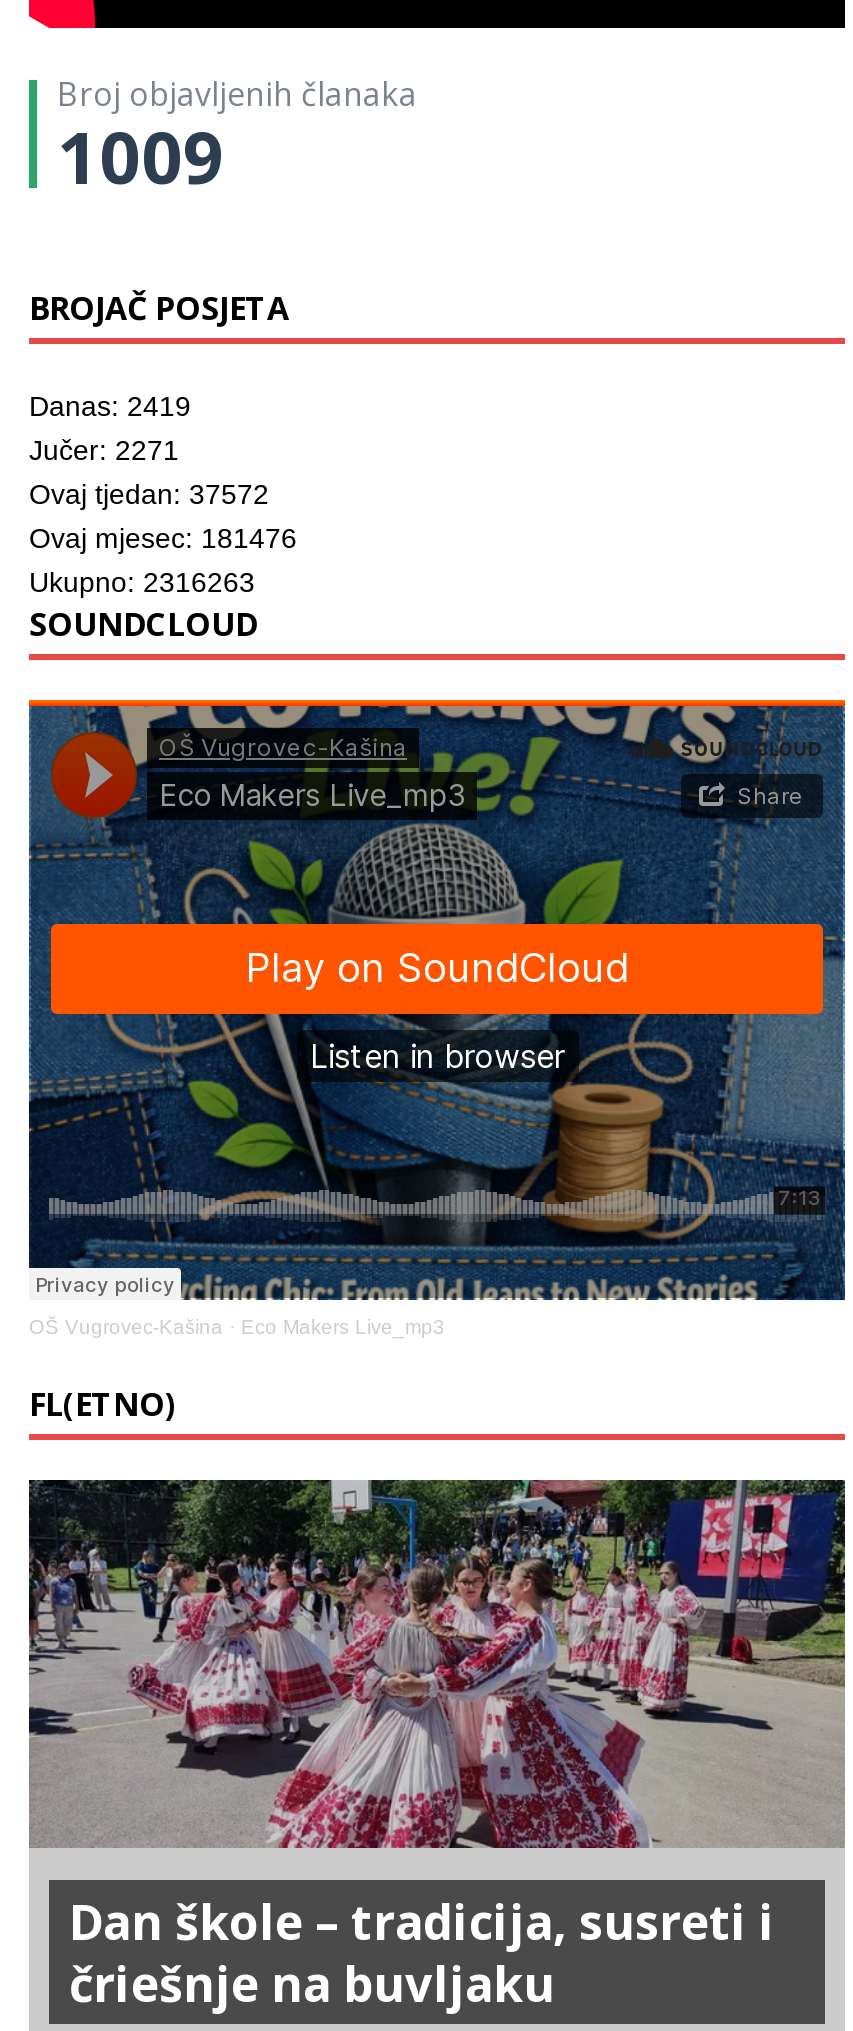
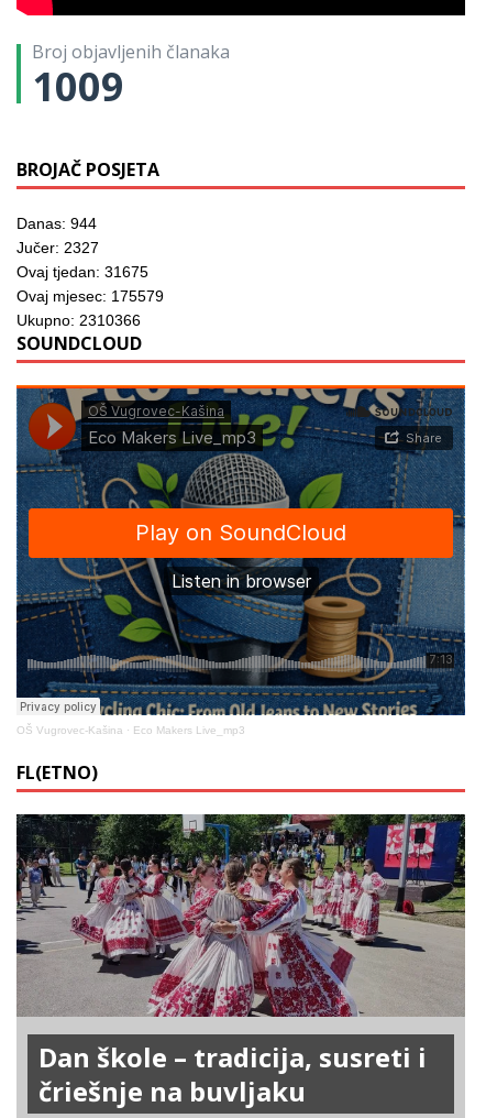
- Danas: 2419
+ Danas: 944

- Jučer: 2271
+ Jučer: 2327

- Ovaj tjedan: 37572
+ Ovaj tjedan: 31675

- Ovaj mjesec: 181476
+ Ovaj mjesec: 175579

- Ukupno: 2316263
+ Ukupno: 2310366
